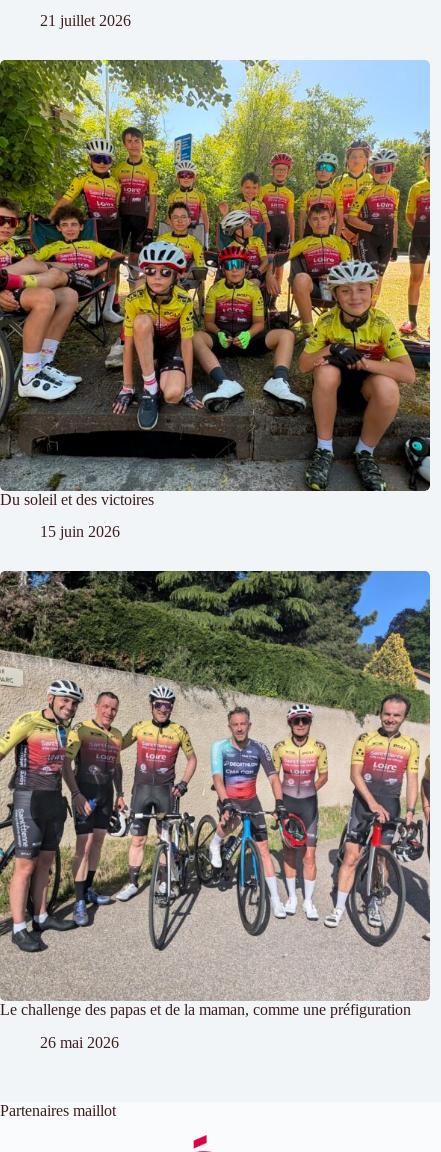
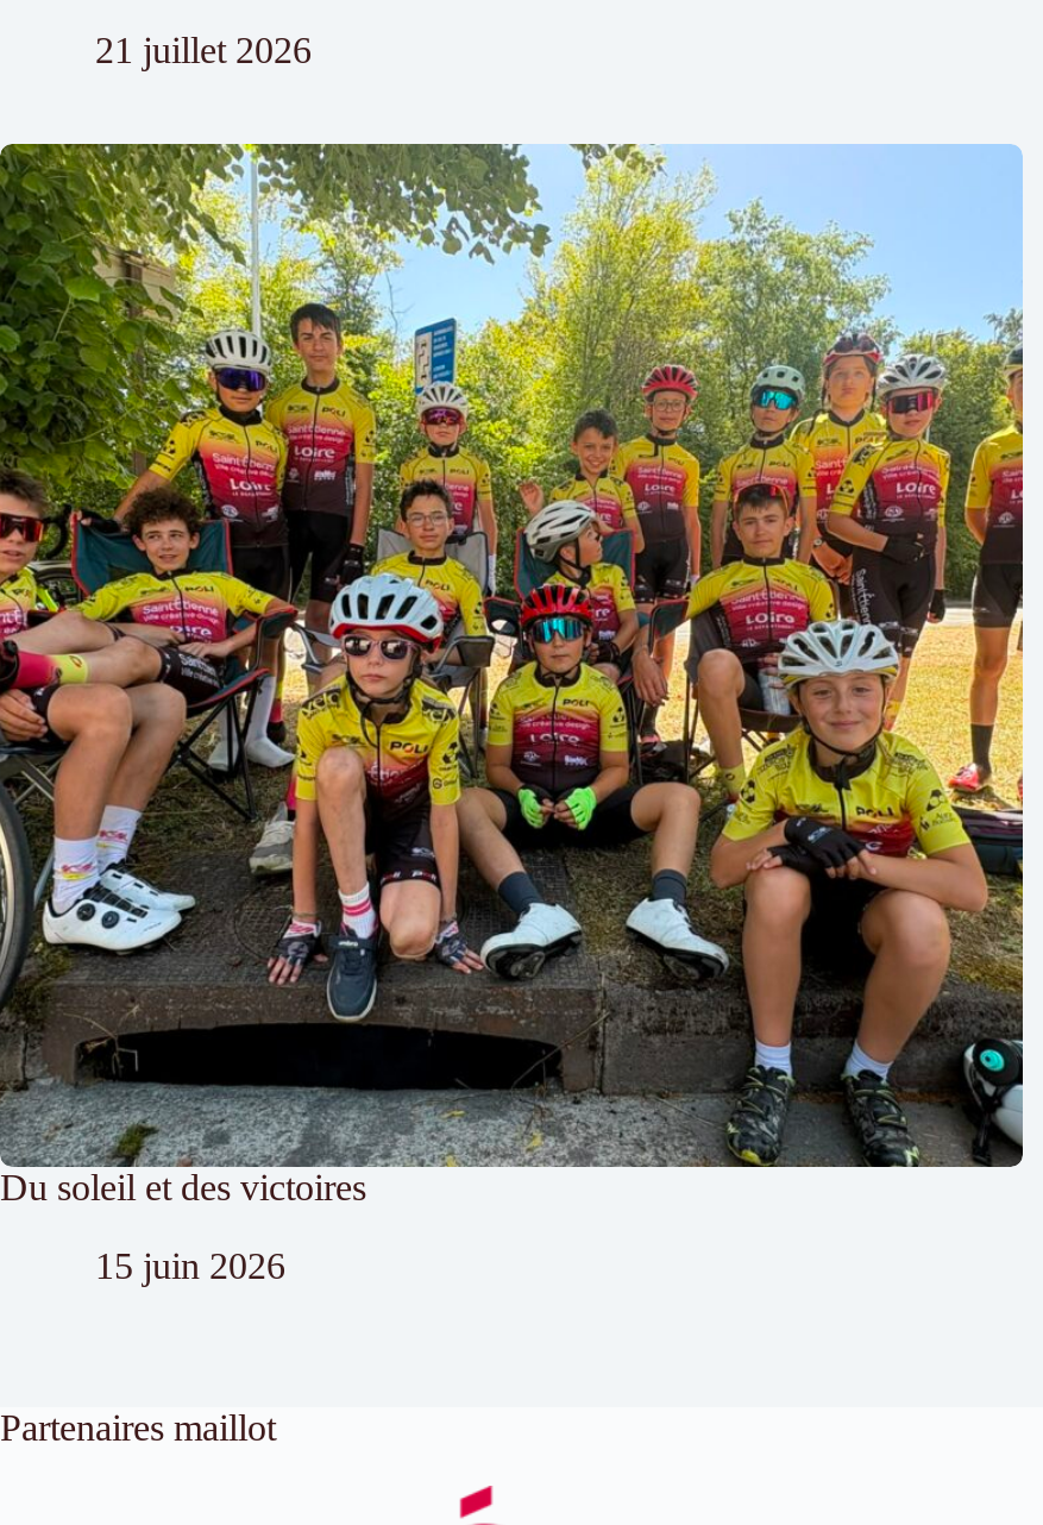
- [image]
- Le challenge des papas et de la maman, comme une préfiguration
- 26 mai 2026
